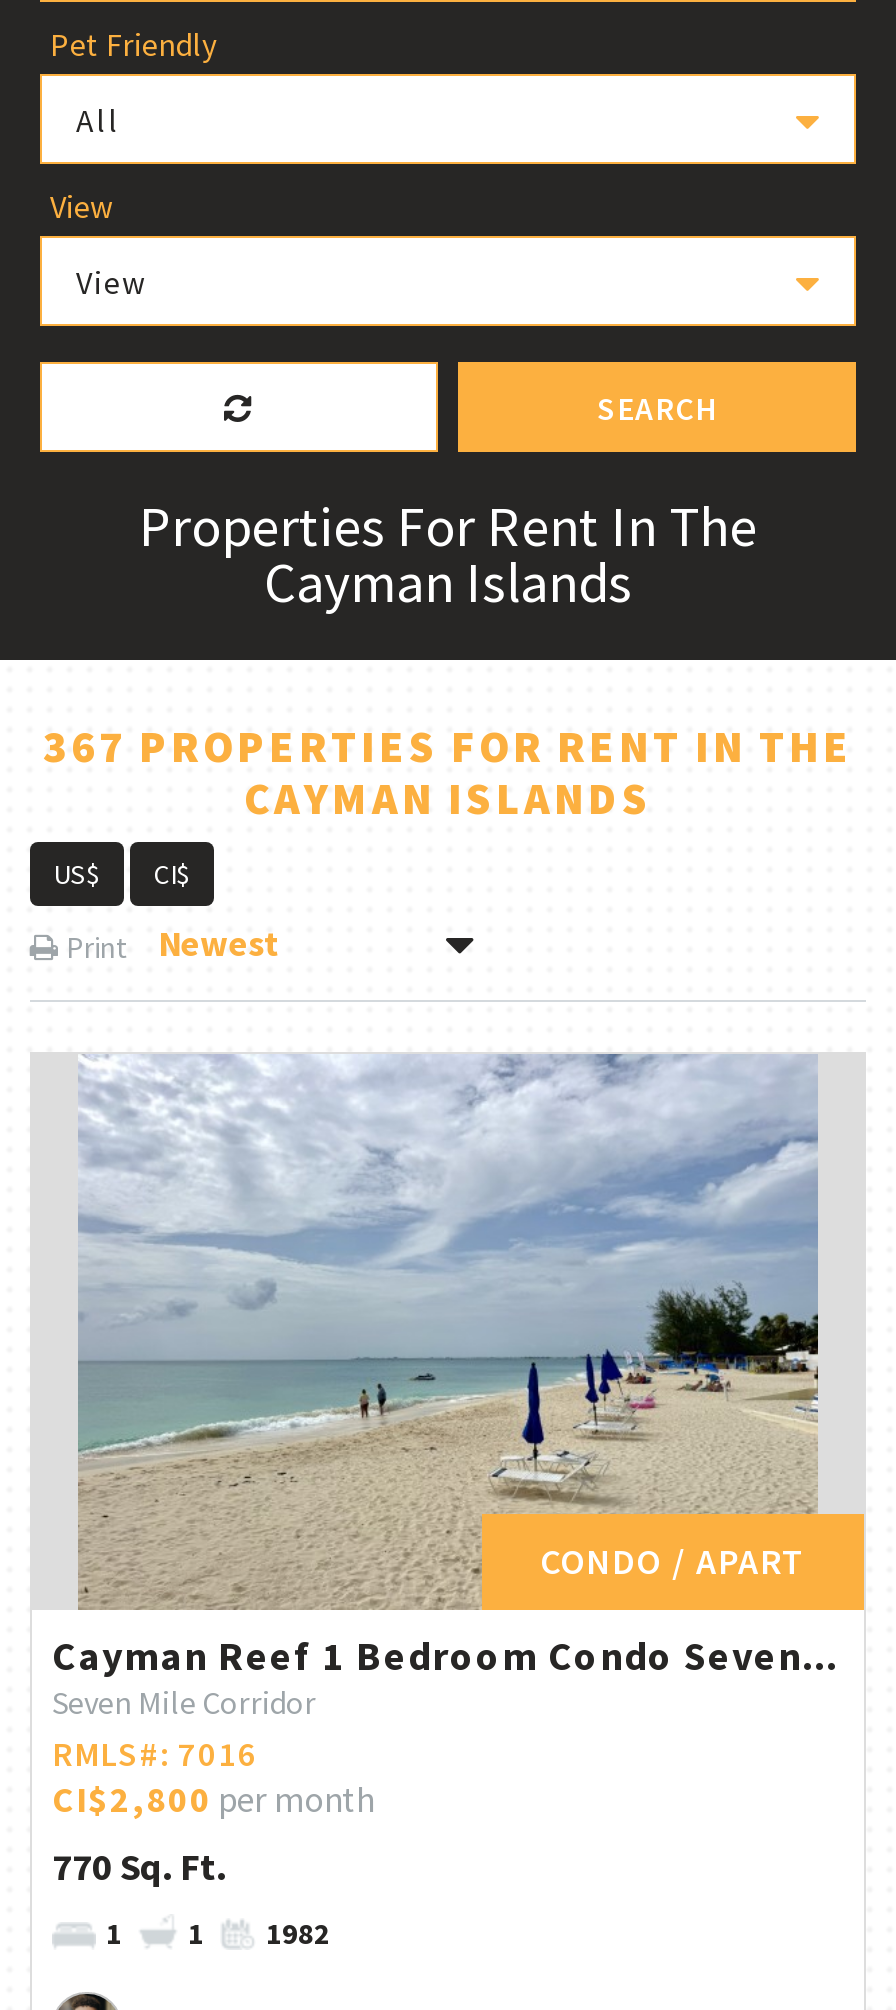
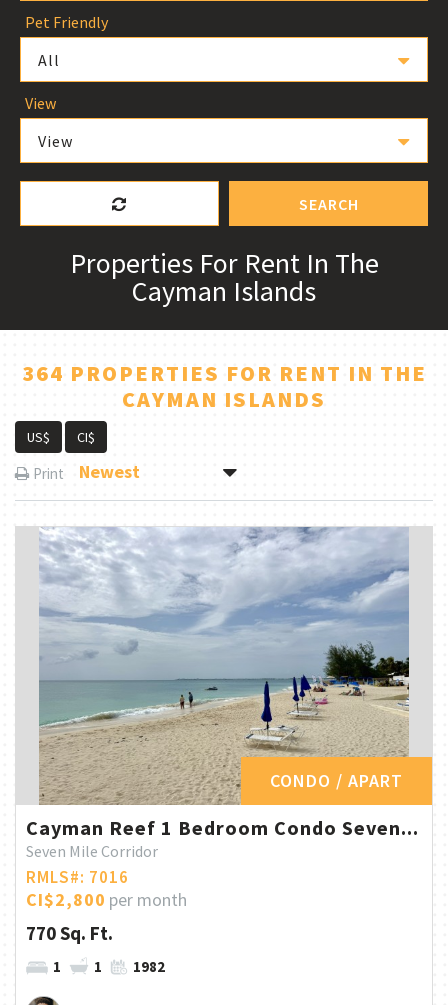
- 367 PROPERTIES FOR RENT IN THE
+ 364 PROPERTIES FOR RENT IN THE
